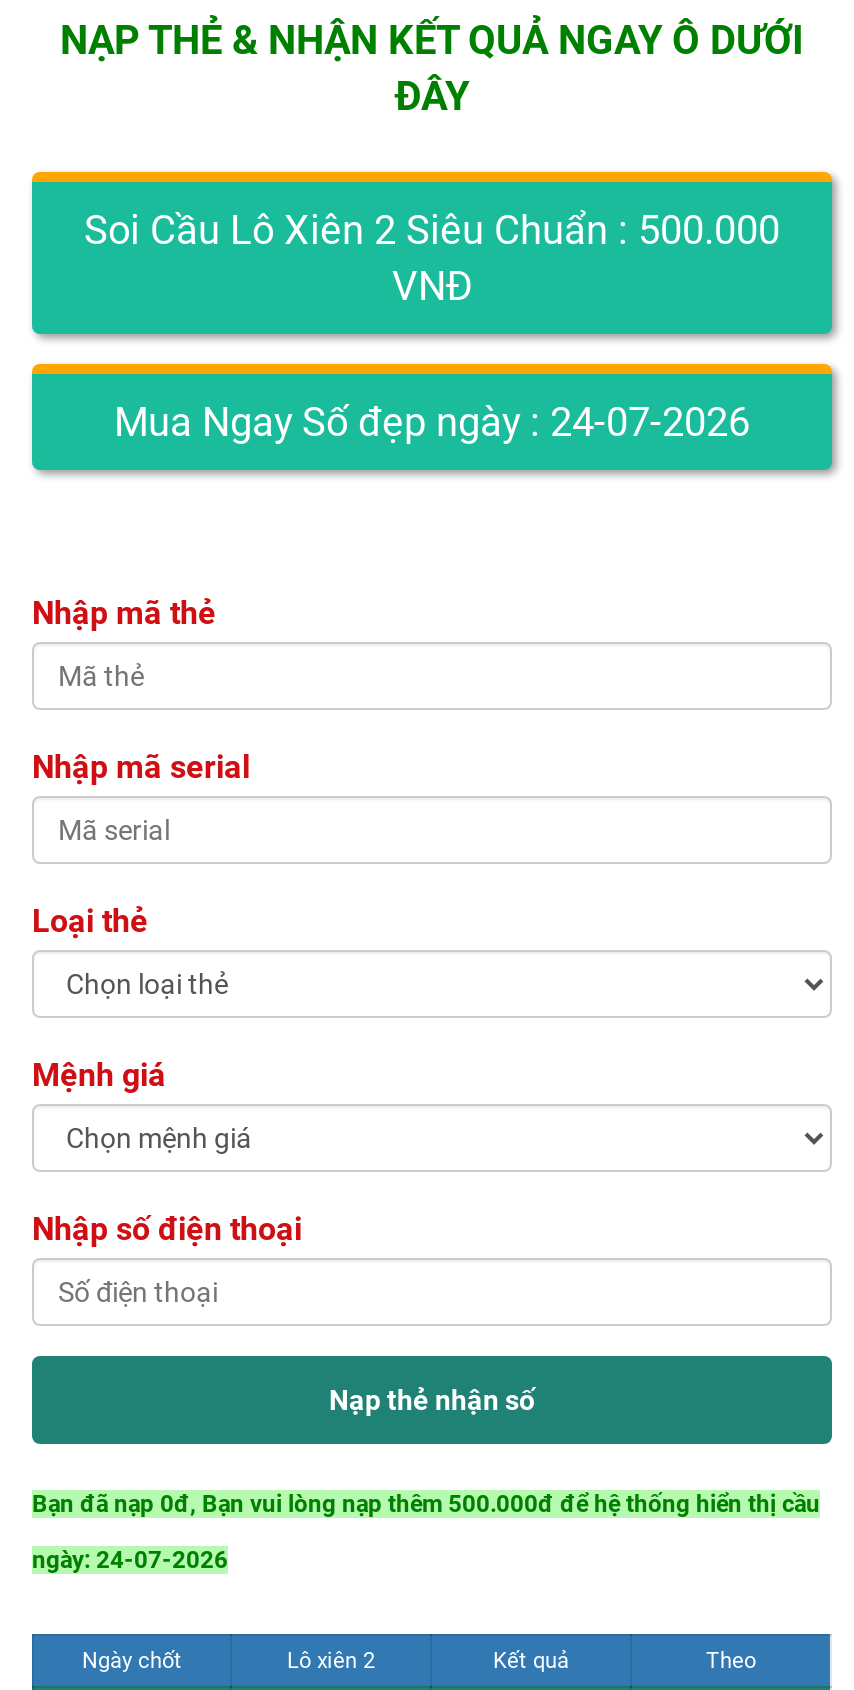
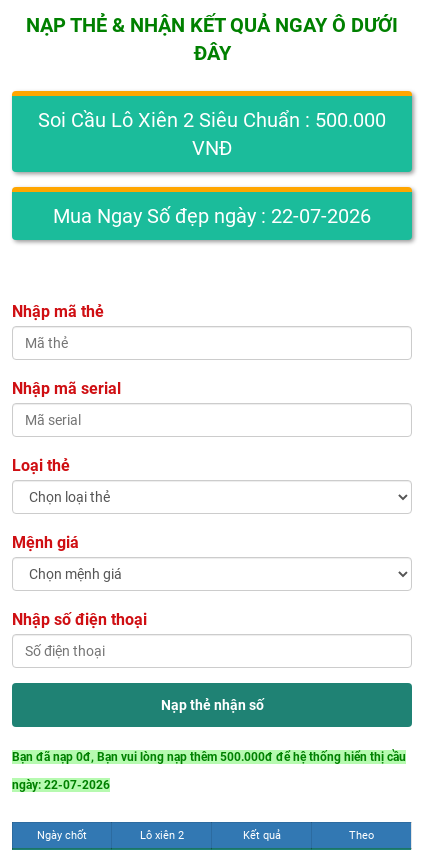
- Mua Ngay Số đẹp ngày : 24-07-2026
+ Mua Ngay Số đẹp ngày : 22-07-2026

- ngày: 24-07-2026
+ ngày: 22-07-2026
